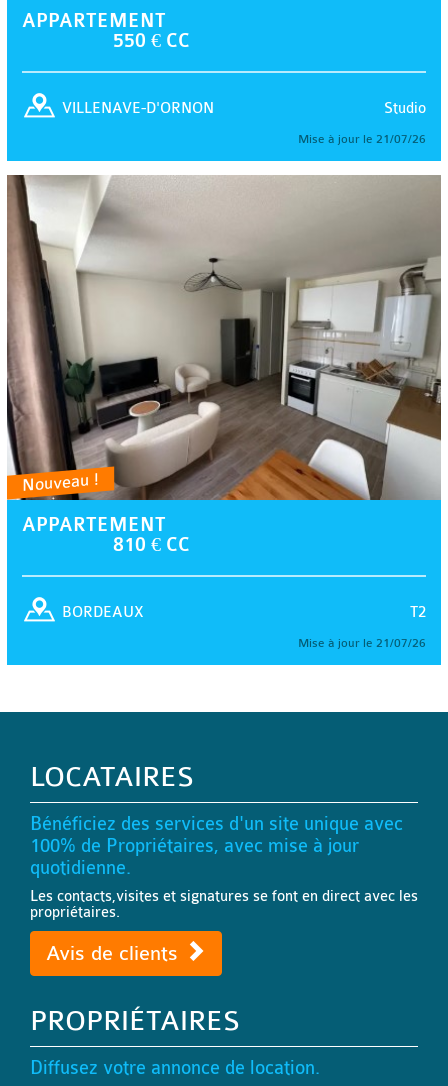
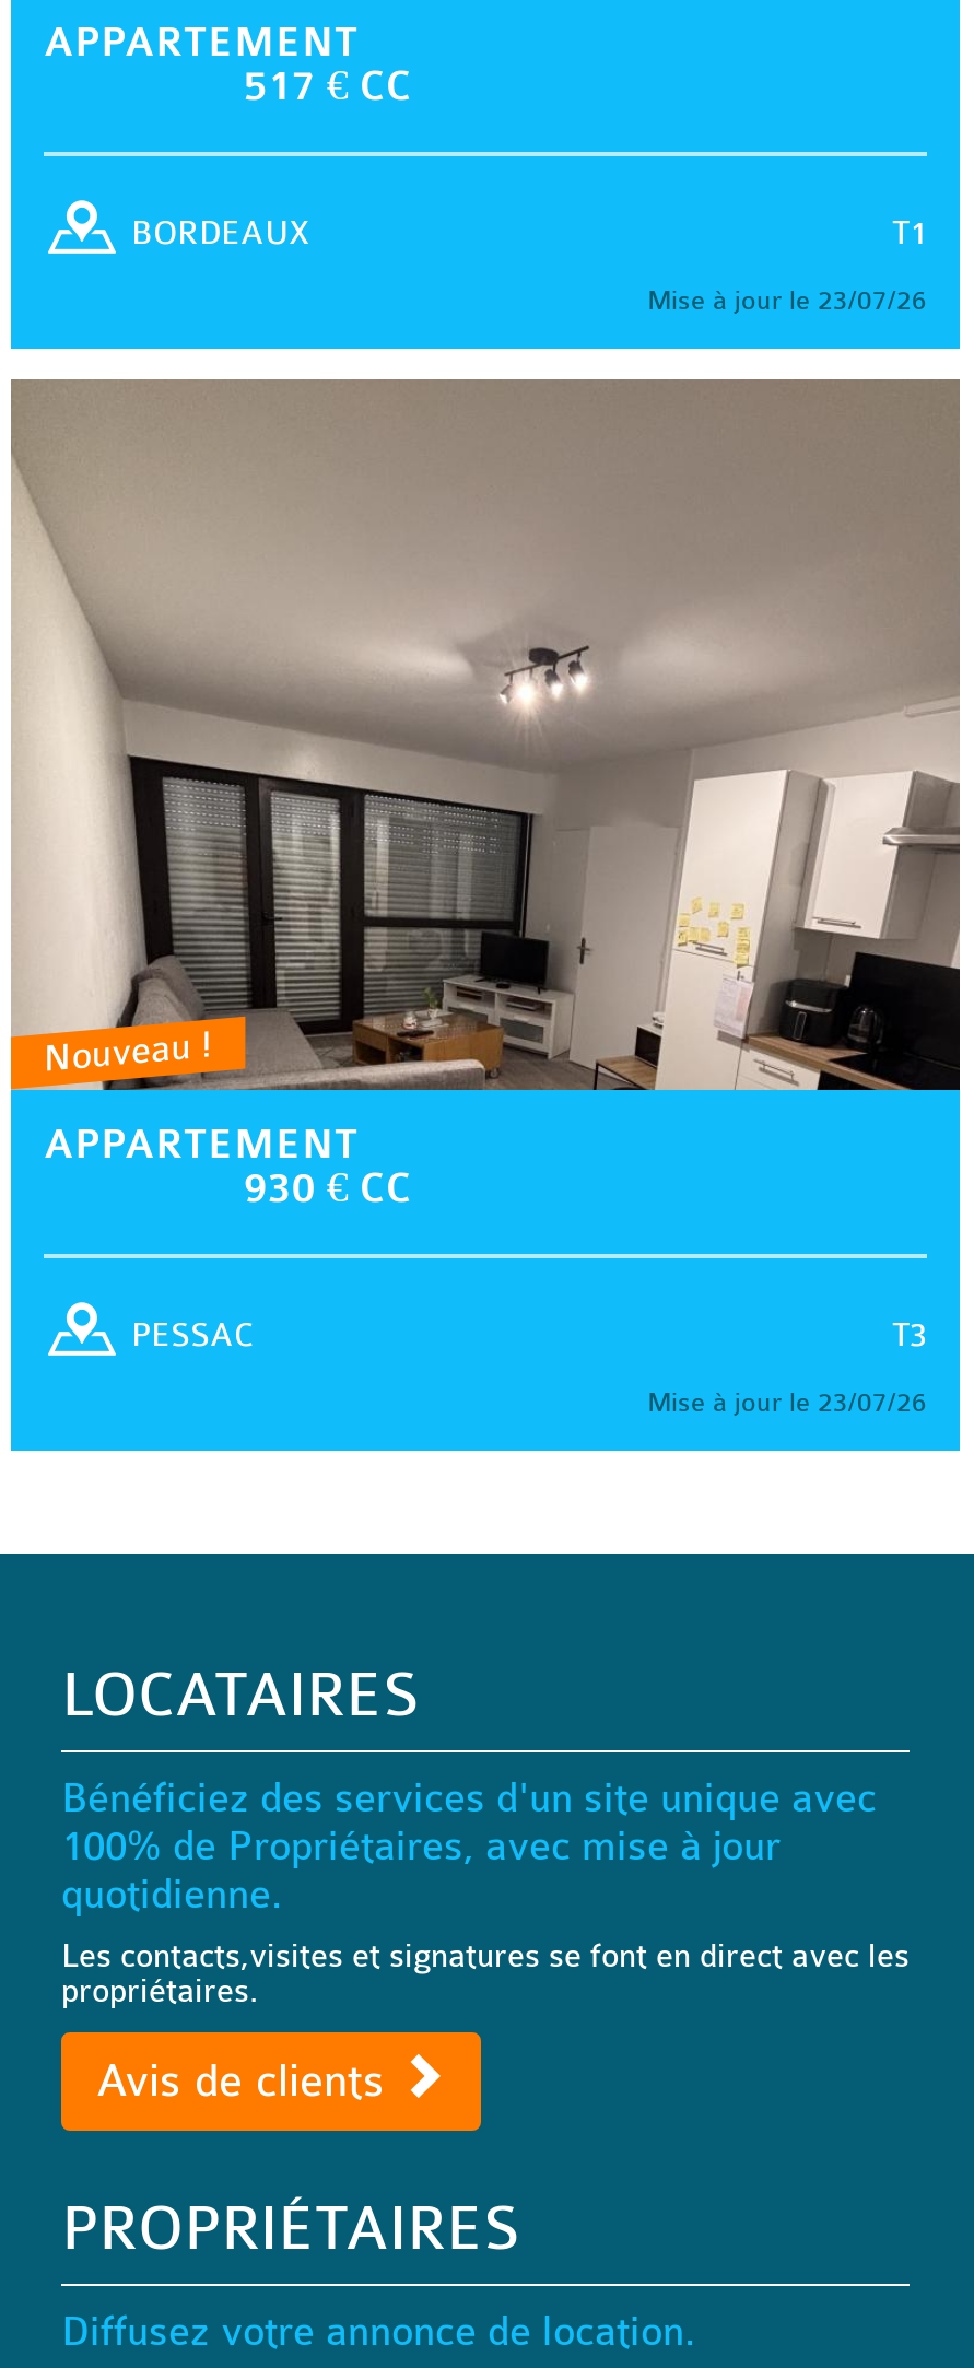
- 550 € CC
+ 517 € CC

- Studio
- VILLENAVE-D'ORNON
+ T1
+ BORDEAUX

- Mise à jour le 21/07/26
+ Mise à jour le 23/07/26

- [image]
- 810 € CC
+ [image]
+ 930 € CC

- T2
- BORDEAUX
+ T3
+ PESSAC

- Mise à jour le 21/07/26
+ Mise à jour le 23/07/26
